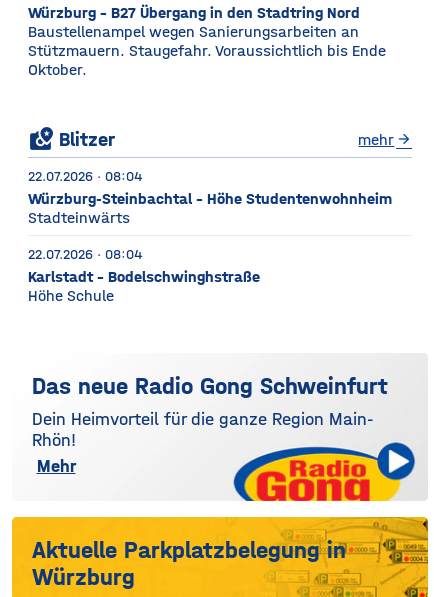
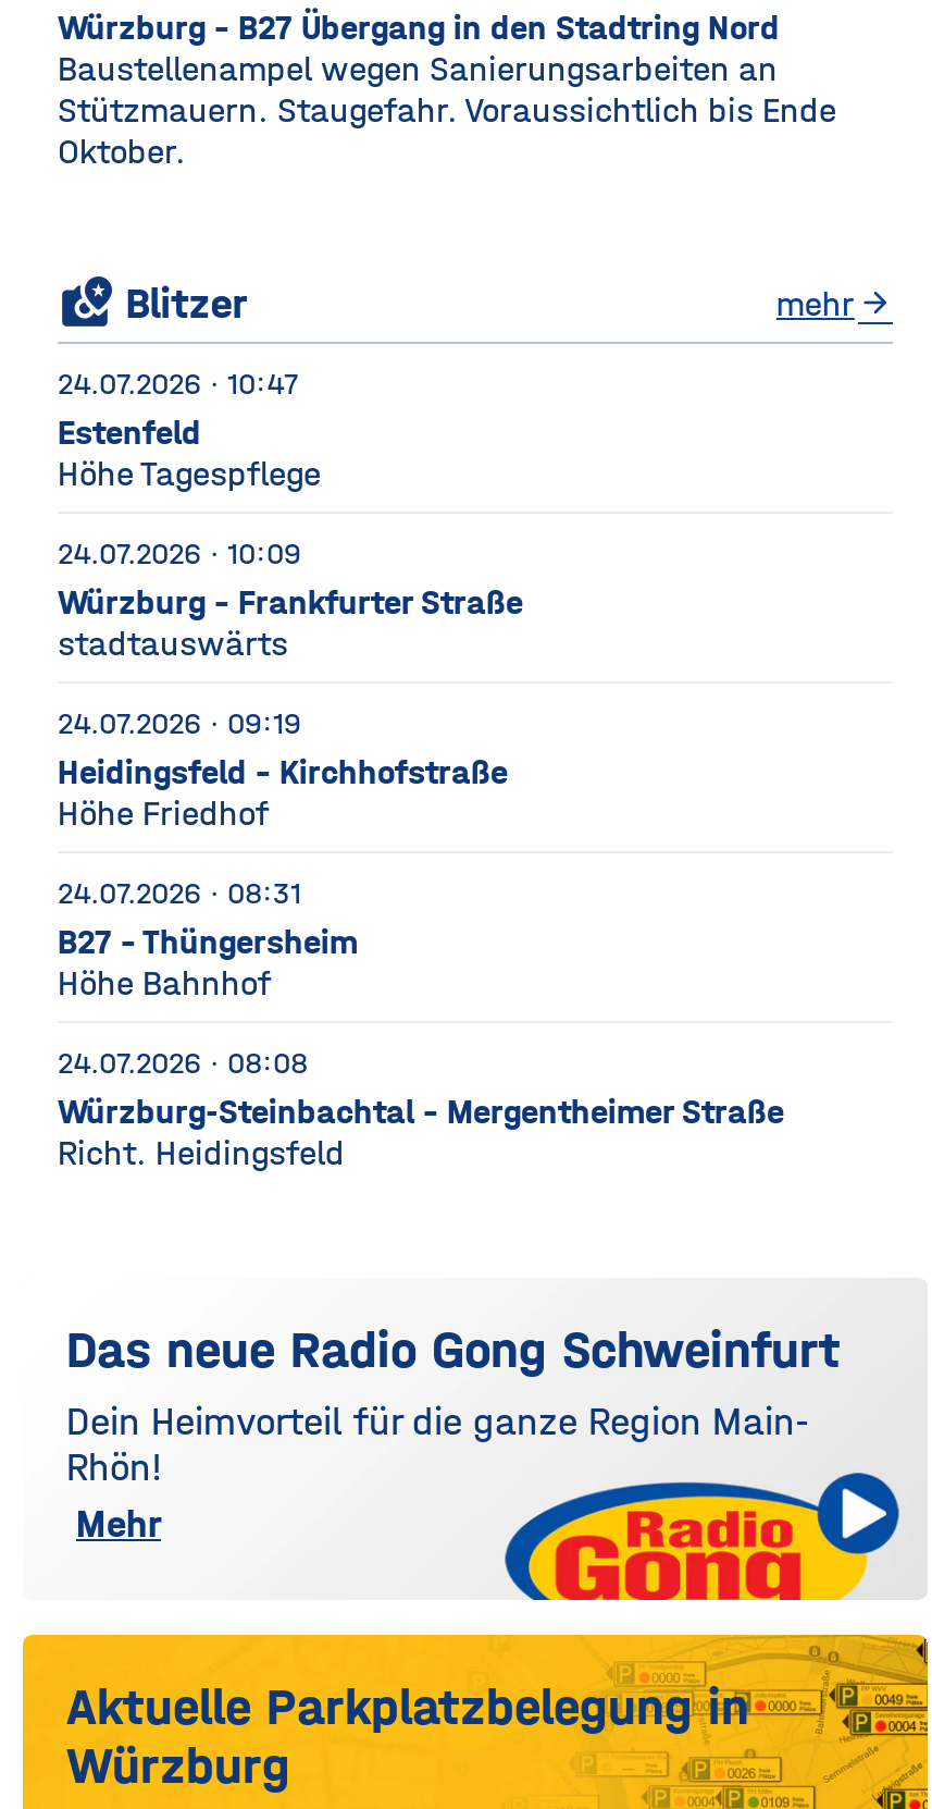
- 22.07.2026 · 08:04
- Würzburg-Steinbachtal - Höhe Studentenwohnheim
- Stadteinwärts
- 22.07.2026 · 08:04
- Karlstadt - Bodelschwinghstraße
- Höhe Schule
+ 24.07.2026 · 10:47
+ Estenfeld
+ Höhe Tagespflege
+ 24.07.2026 · 10:09
+ Würzburg - Frankfurter Straße
+ stadtauswärts
+ 24.07.2026 · 09:19
+ Heidingsfeld - Kirchhofstraße
+ Höhe Friedhof
+ 24.07.2026 · 08:31
+ B27 - Thüngersheim
+ Höhe Bahnhof
+ 24.07.2026 · 08:08
+ Würzburg-Steinbachtal - Mergentheimer Straße
+ Richt. Heidingsfeld
